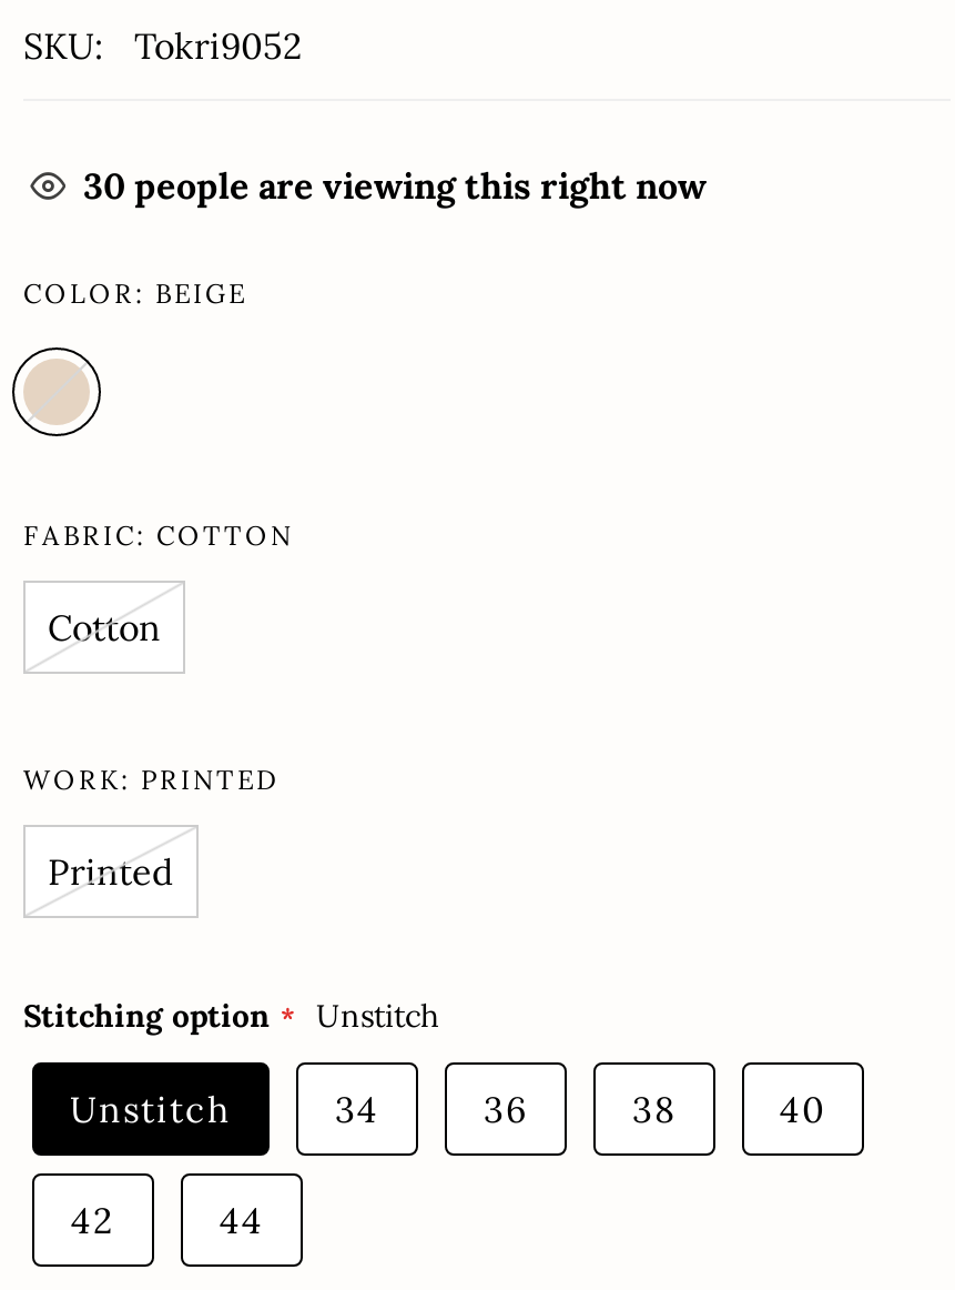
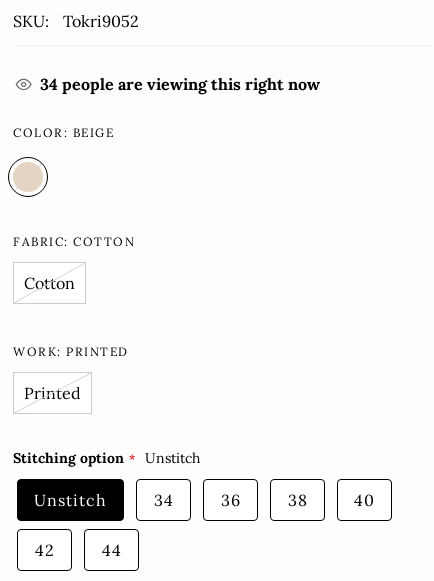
- 30 people are viewing this right now
+ 34 people are viewing this right now
